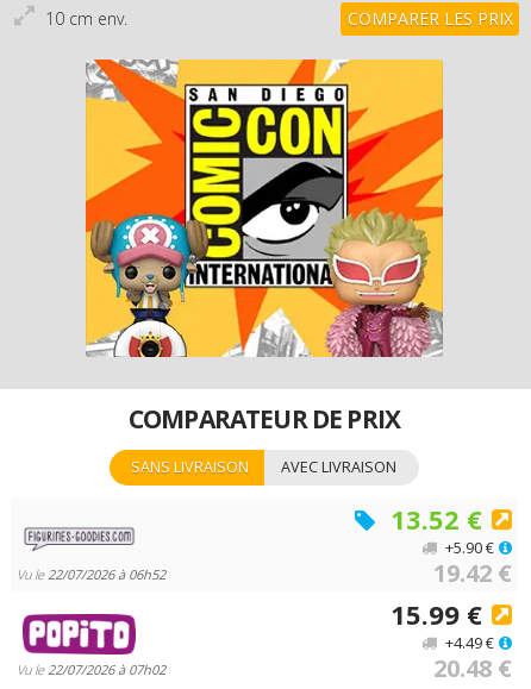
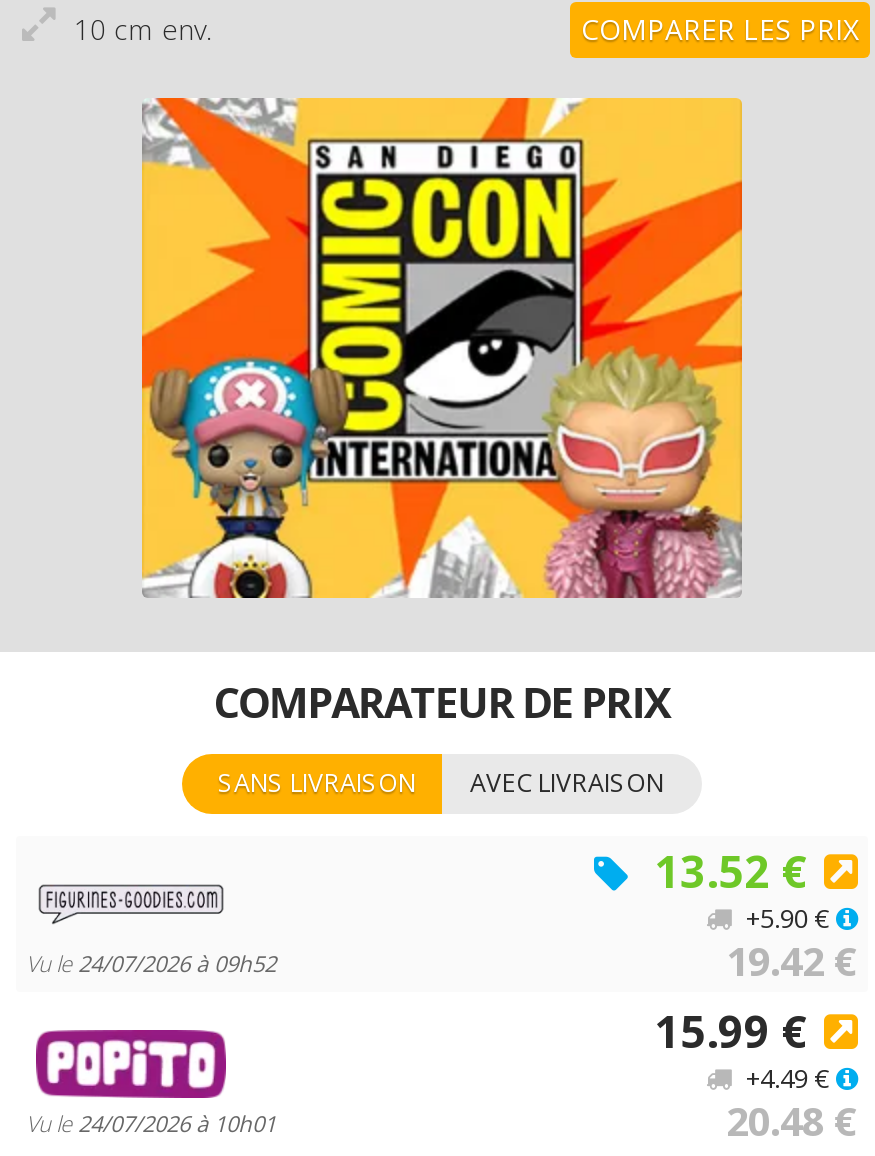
- Vu le 22/07/2026 à 06h52
+ Vu le 24/07/2026 à 09h52

- Vu le 22/07/2026 à 07h02
+ Vu le 24/07/2026 à 10h01
